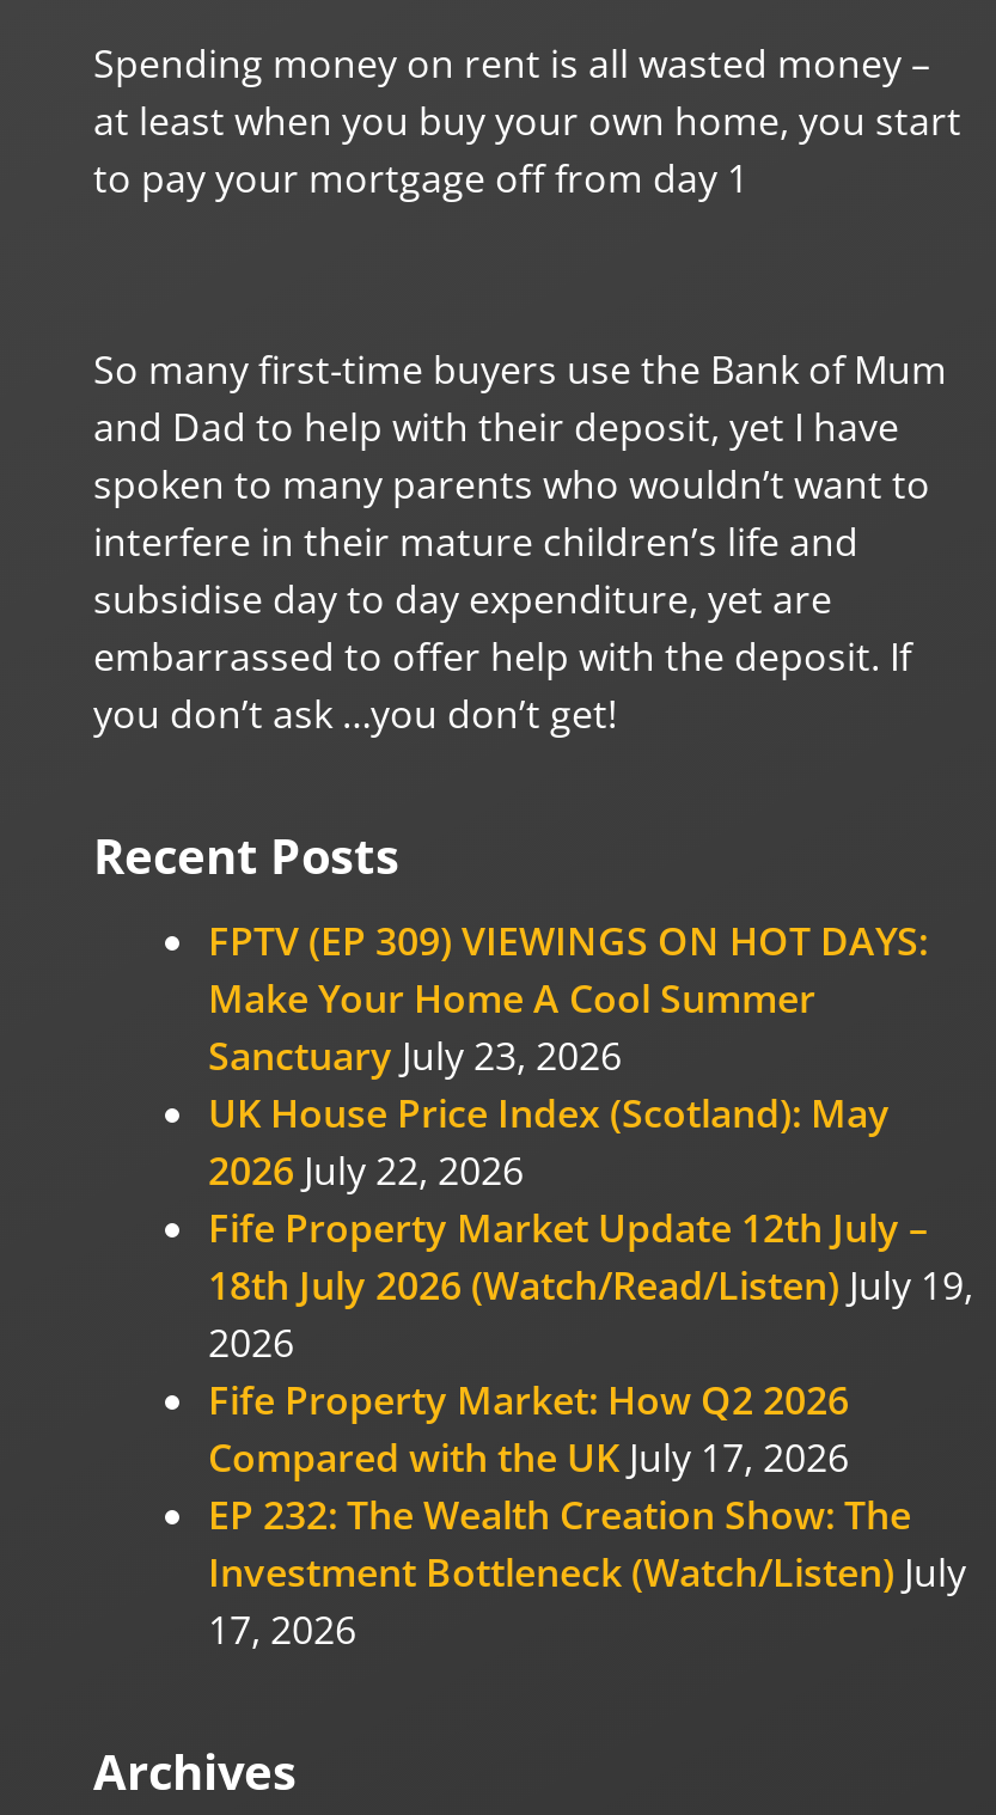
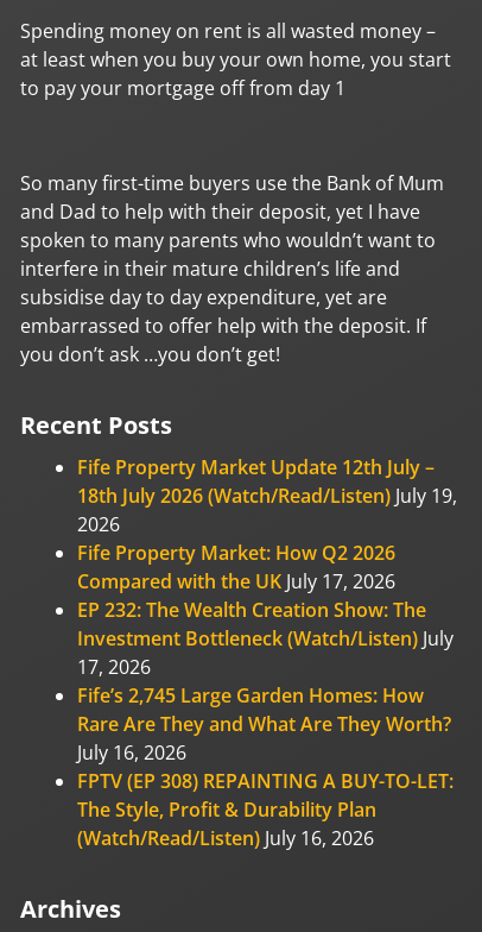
- FPTV (EP 309) VIEWINGS ON HOT DAYS:
- Make Your Home A Cool Summer
- Sanctuary July 23, 2026
- UK House Price Index (Scotland): May
- 2026 July 22, 2026

moved up: Fife Property Market Update 12th July – | 18th July 2026 (Watch/Read/Listen) July 19, | 2026 | Fife Property Market: How Q2 2026 | Compared with the UK July 17, 2026 | EP 232: The Wealth Creation Show: The | Investment Bottleneck (Watch/Listen) July | 17, 2026

+ Fife’s 2,745 Large Garden Homes: How
+ Rare Are They and What Are They Worth?
+ July 16, 2026
+ FPTV (EP 308) REPAINTING A BUY-TO-LET:
+ The Style, Profit & Durability Plan
+ (Watch/Read/Listen) July 16, 2026
